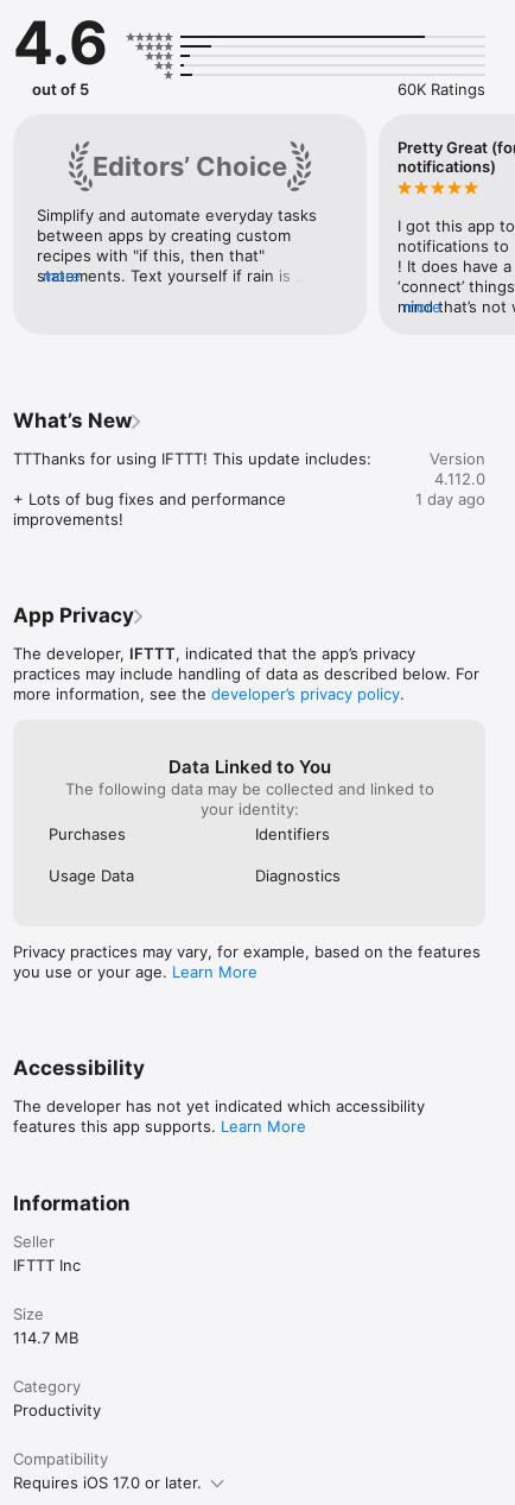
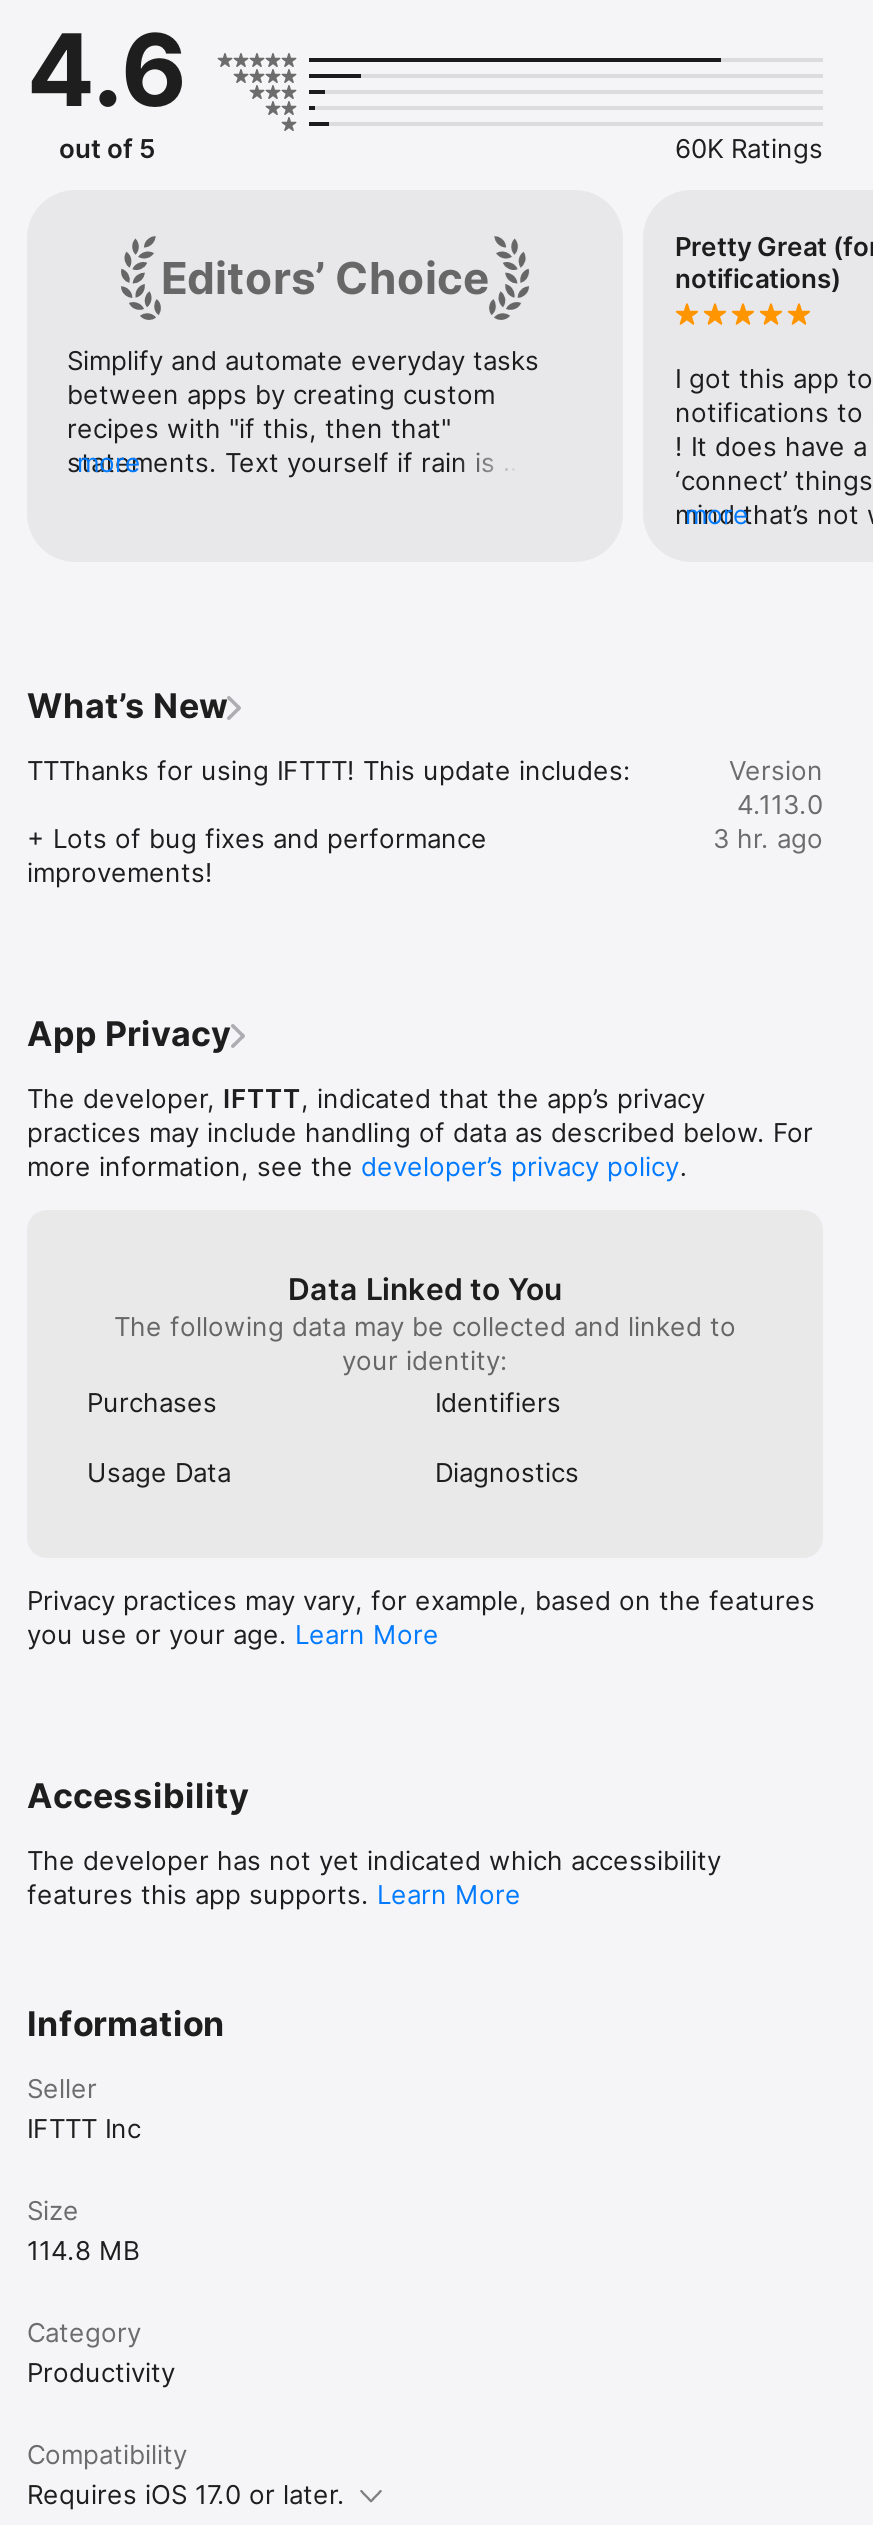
- 4.112.0
+ 4.113.0

- 1 day ago
+ 3 hr. ago

- 114.7 MB
+ 114.8 MB
